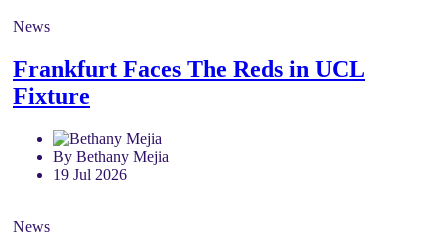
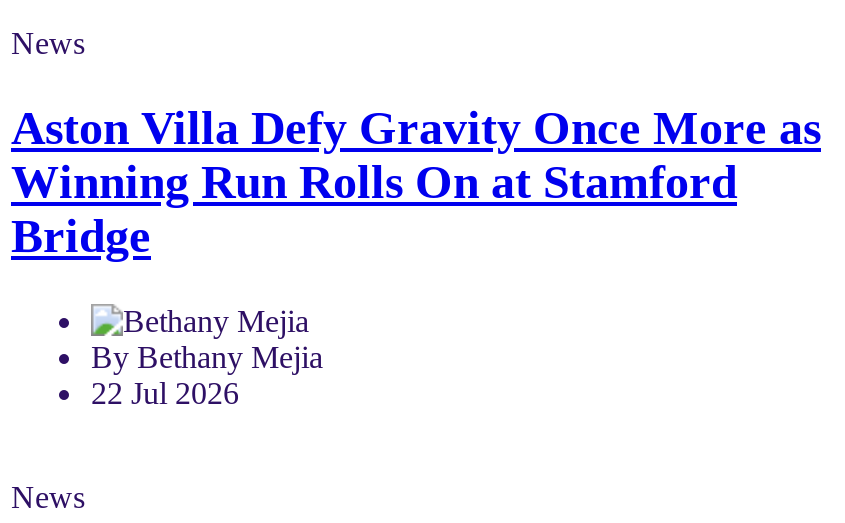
- Frankfurt Faces The Reds in UCL
- Fixture
+ Aston Villa Defy Gravity Once More as
+ Winning Run Rolls On at Stamford
+ Bridge

- 19 Jul 2026
+ 22 Jul 2026
